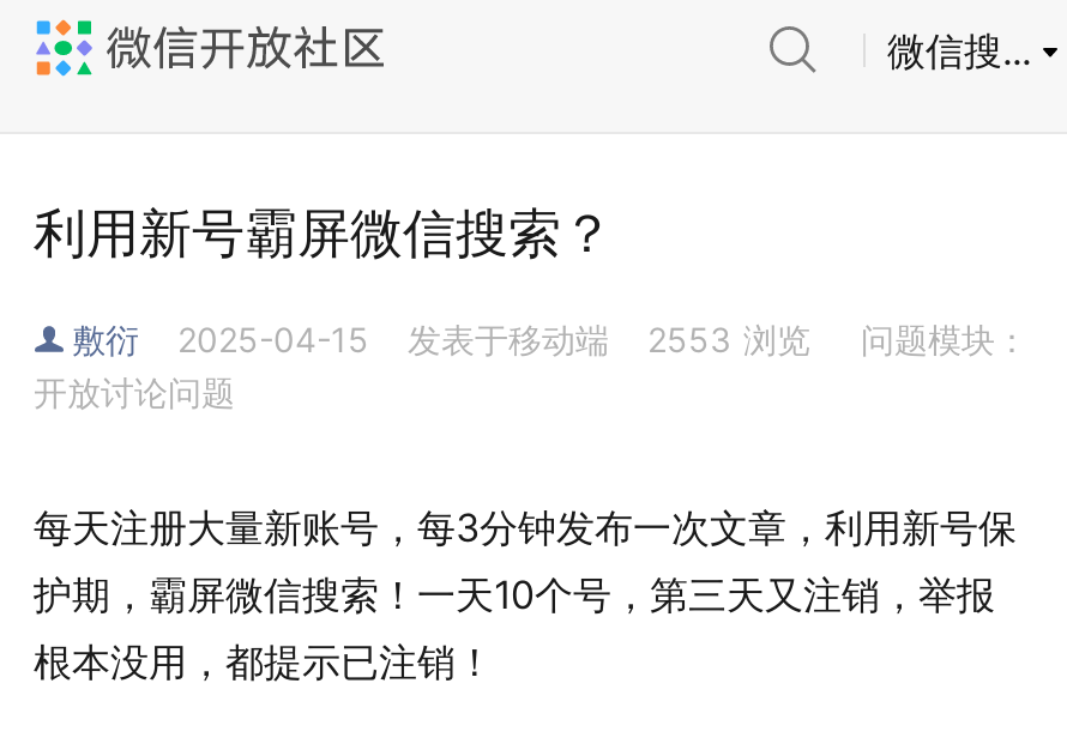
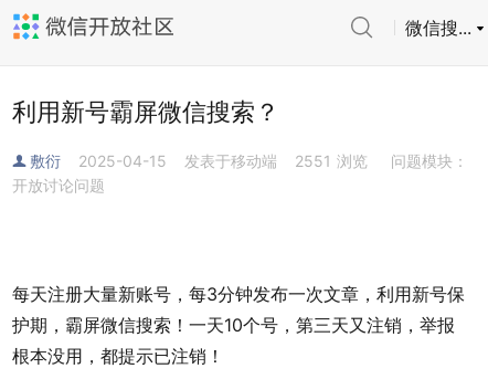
- 2553 浏览
+ 2551 浏览
